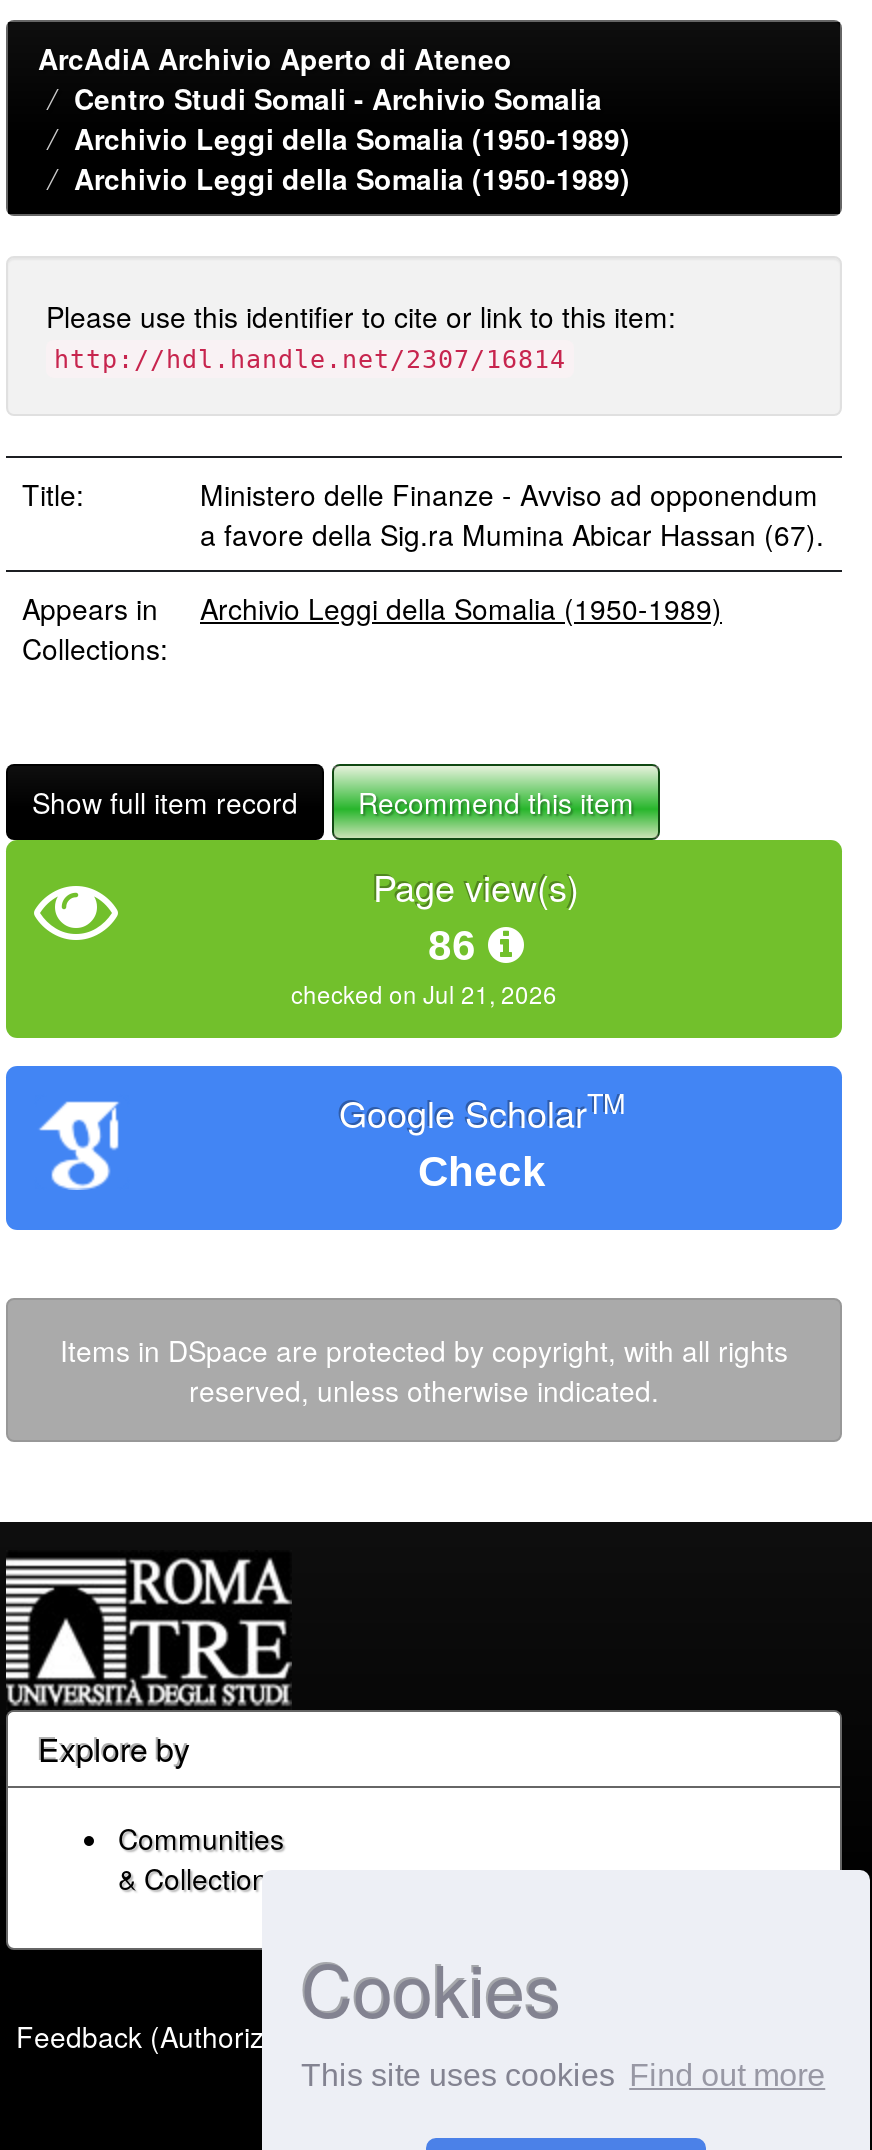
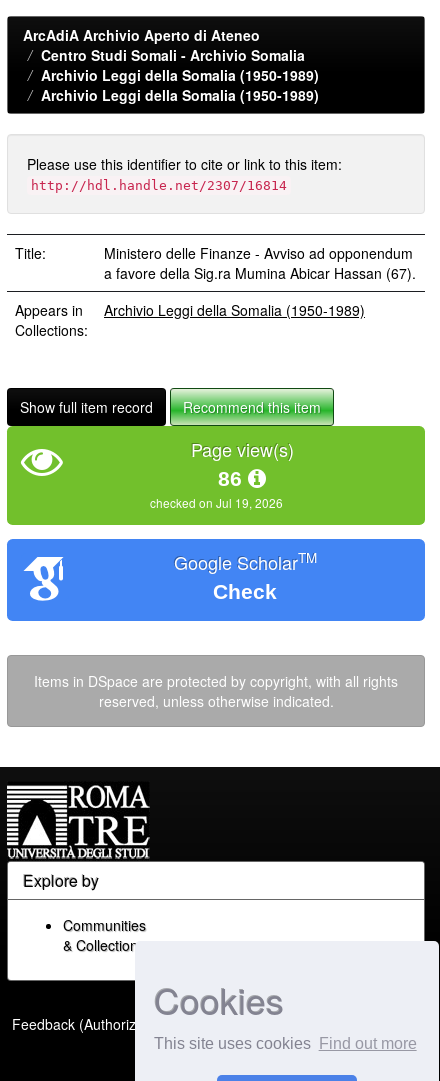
- checked on Jul 21, 2026
+ checked on Jul 19, 2026
